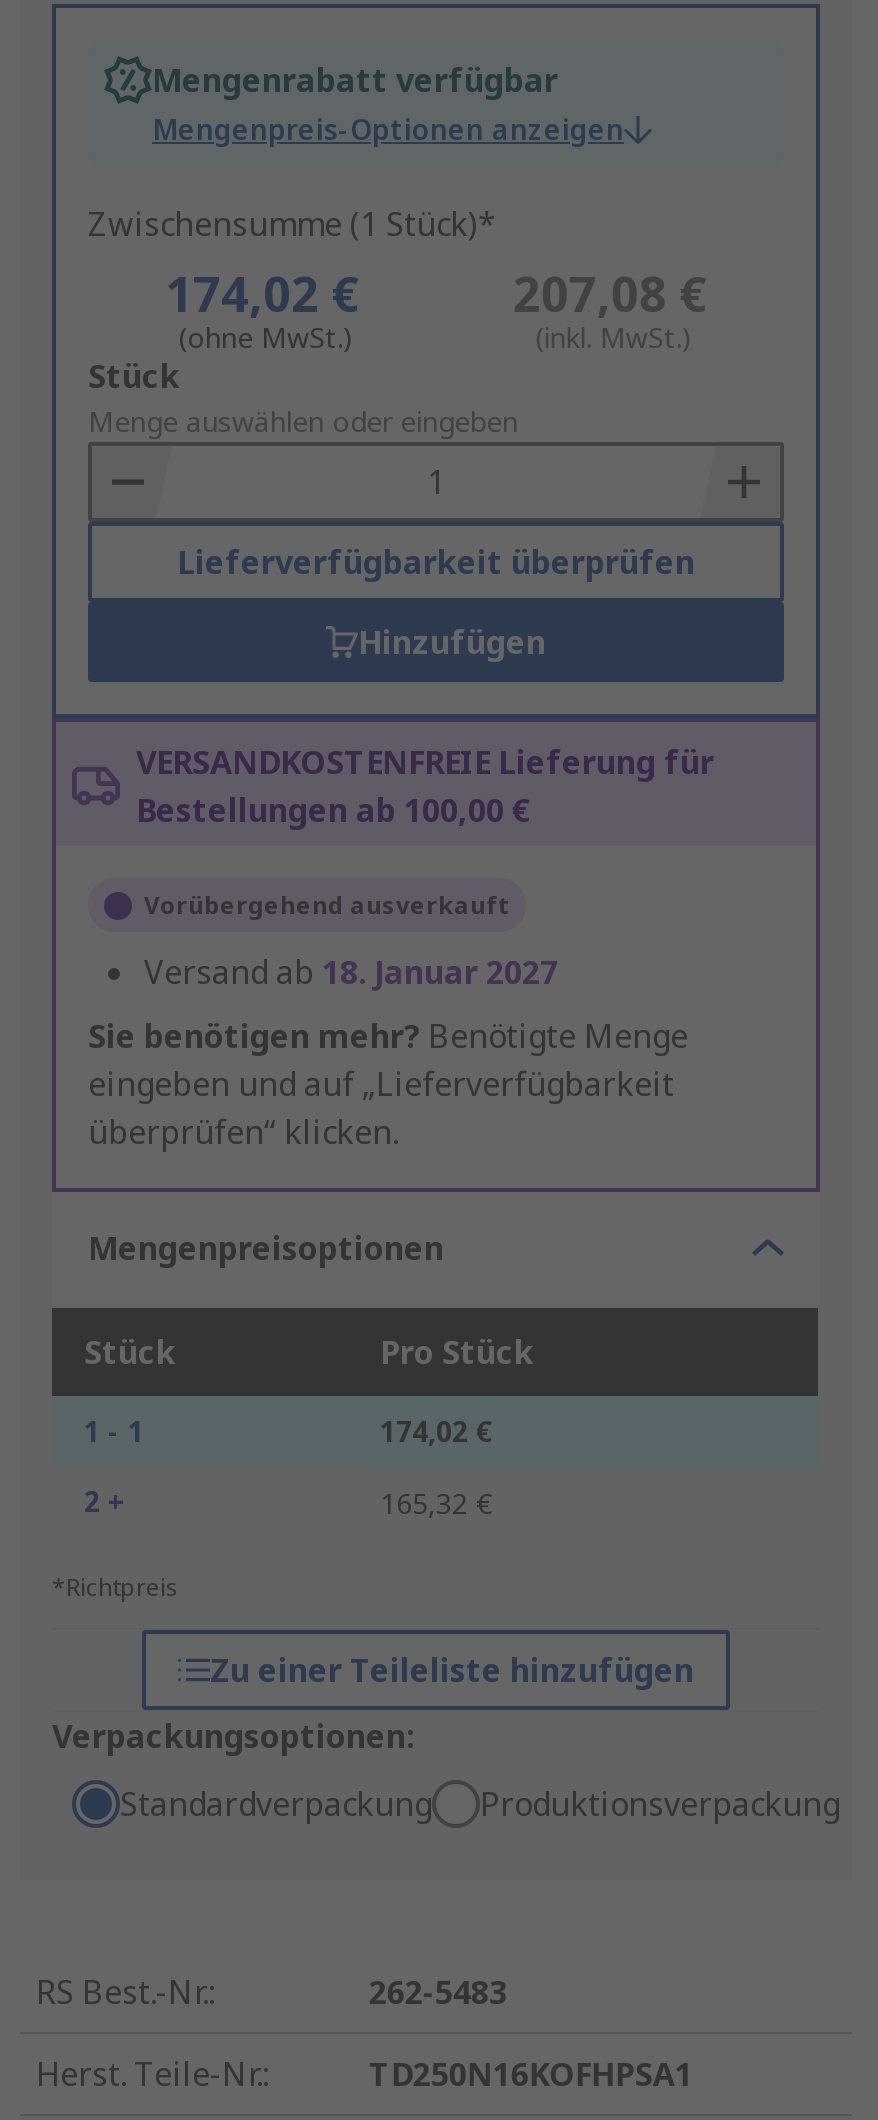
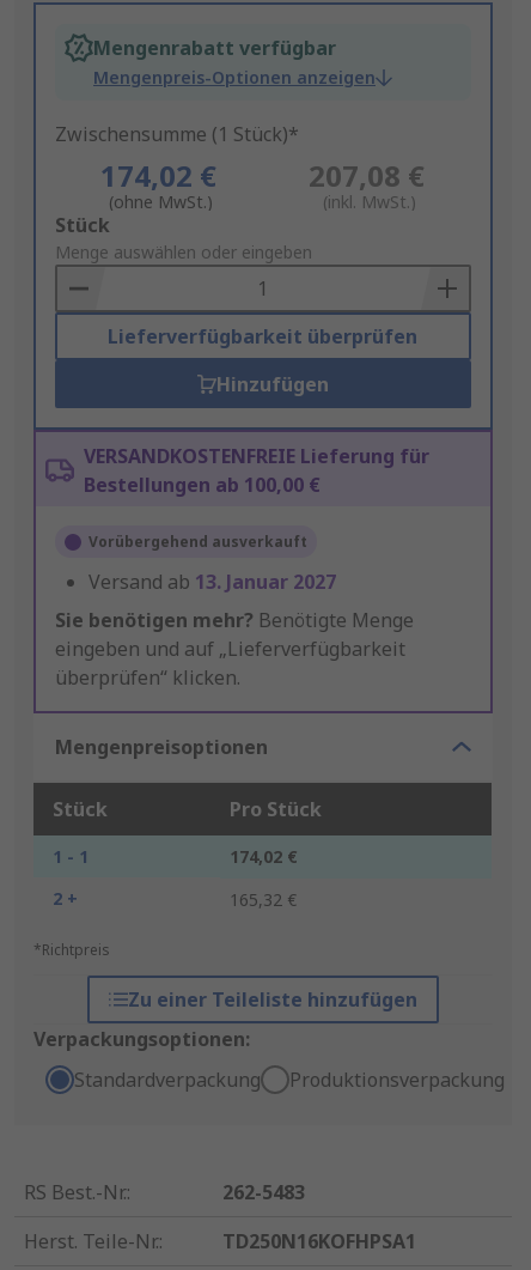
- Versand ab 18. Januar 2027
+ Versand ab 13. Januar 2027
